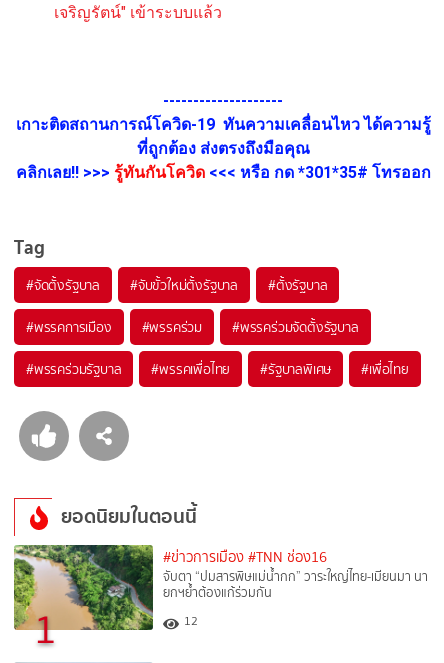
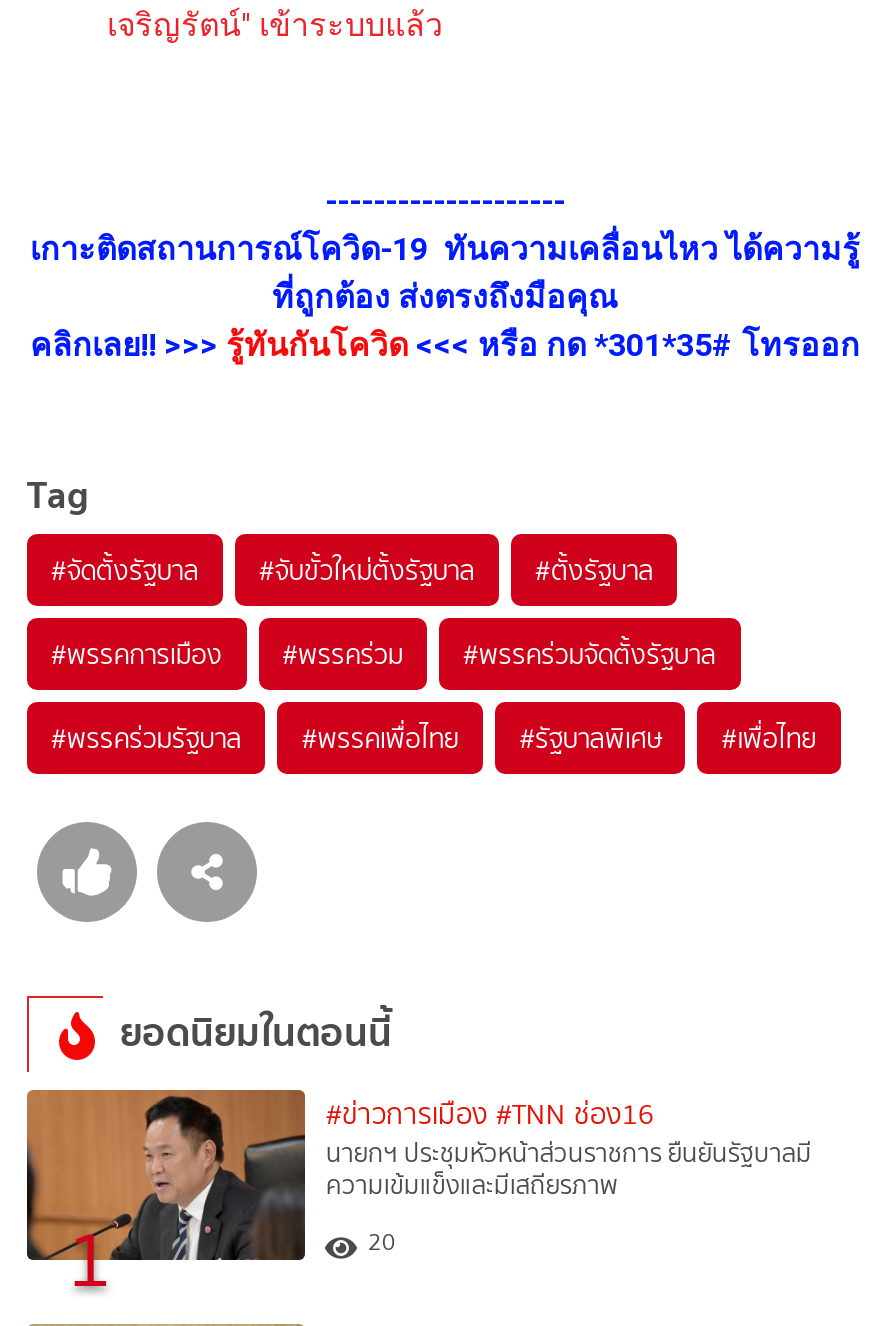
- [image]
- จับตา “ปมสารพิษแม่น้ำกก” วาระใหญ่ไทย-เมียนมา นา
- ยกฯย้ำต้องแก้ร่วมกัน
+ [image]
+ นายกฯ ประชุมหัวหน้าส่วนราชการ ยืนยันรัฐบาลมี
+ ความเข้มแข็งและมีเสถียรภาพ

- 12
+ 20
